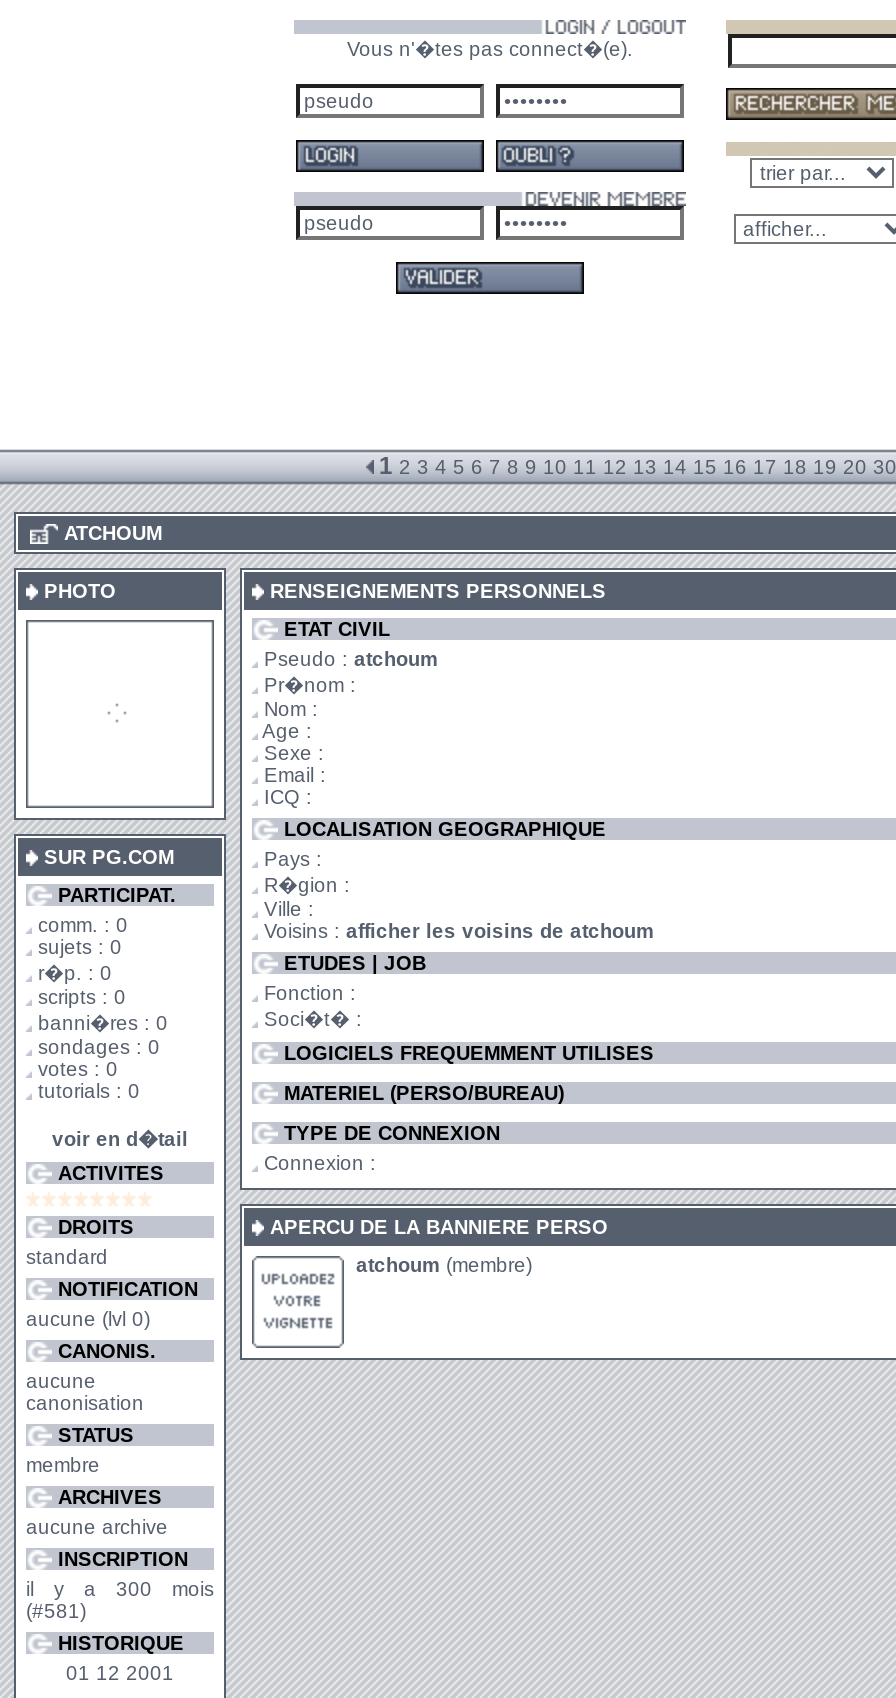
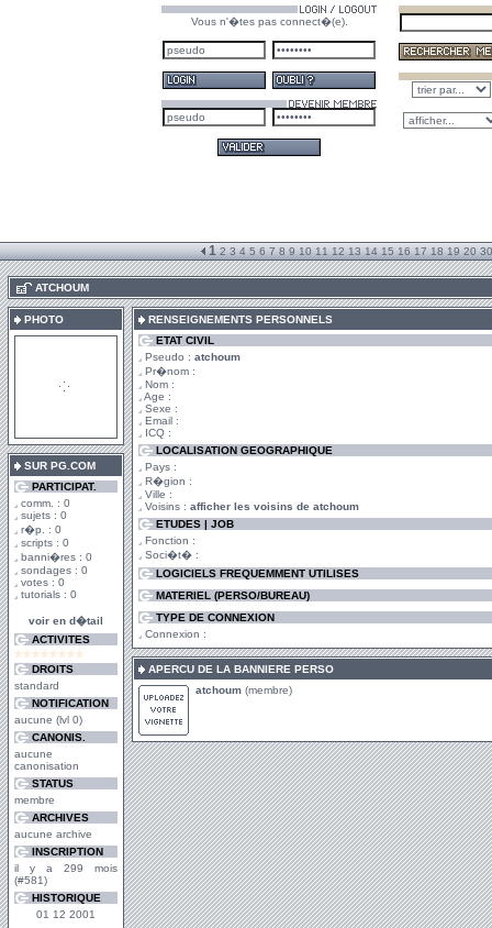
- il y a 300 mois
+ il y a 299 mois
